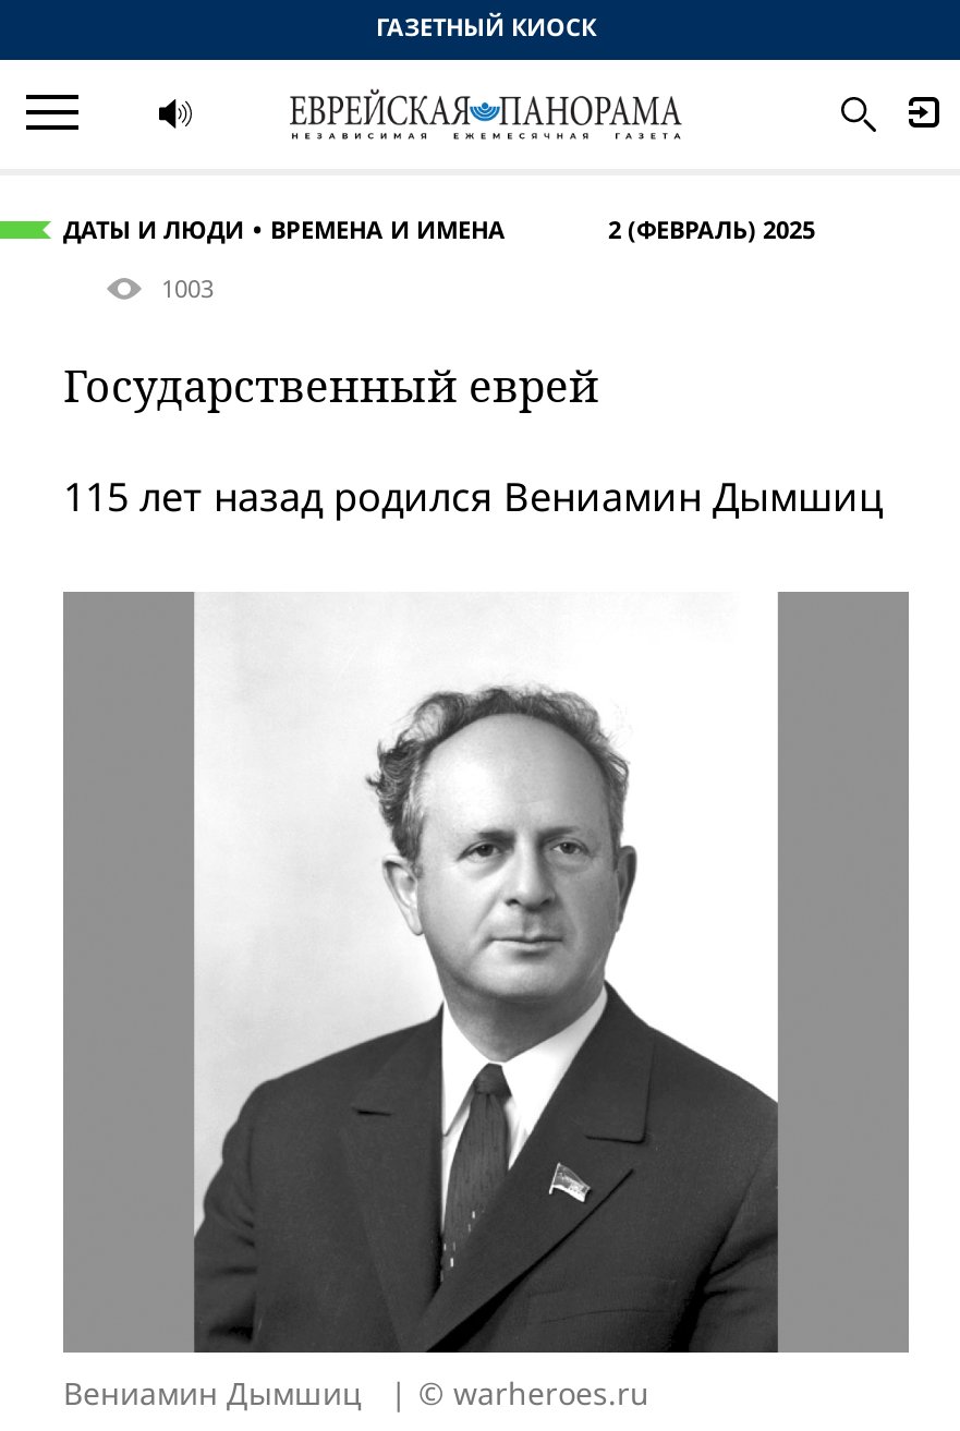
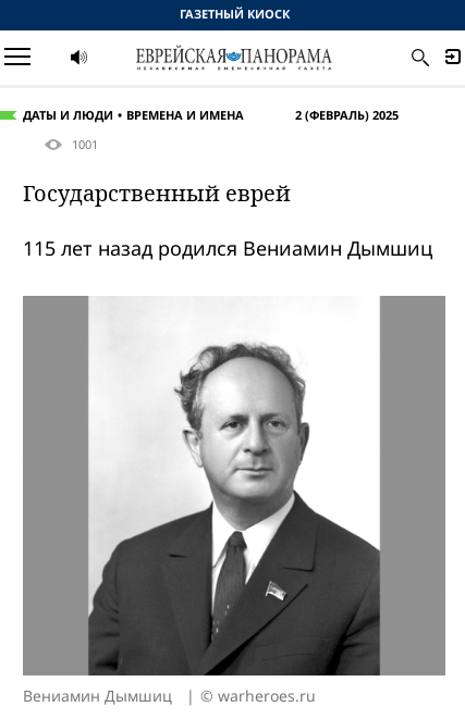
- 1003
+ 1001
